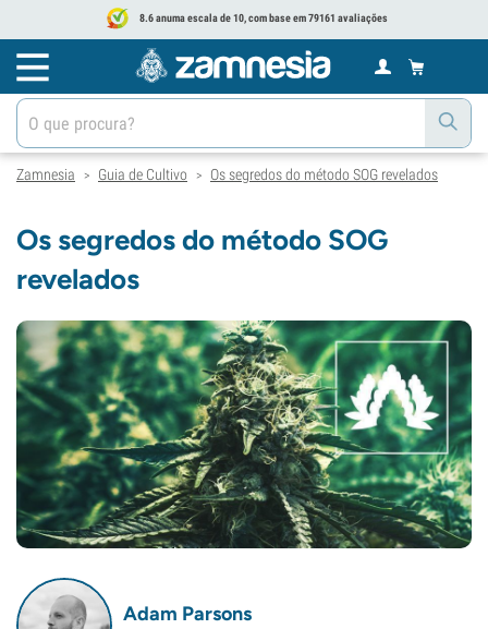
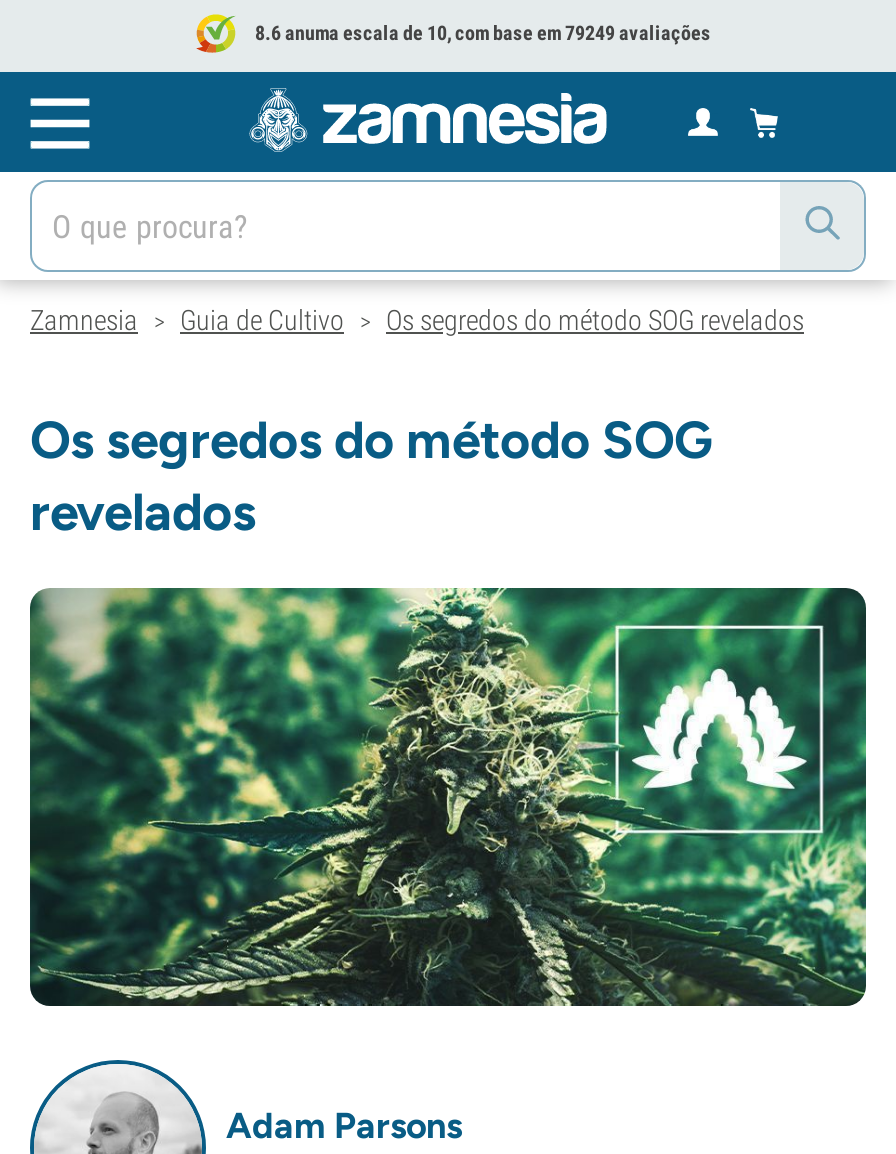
- 8.6 anuma escala de 10, com base em 79161 avaliações
+ 8.6 anuma escala de 10, com base em 79249 avaliações
